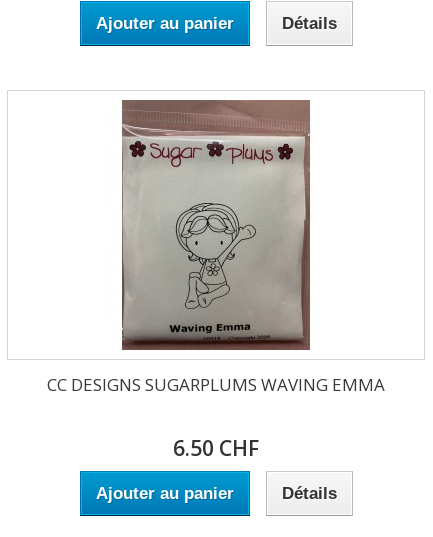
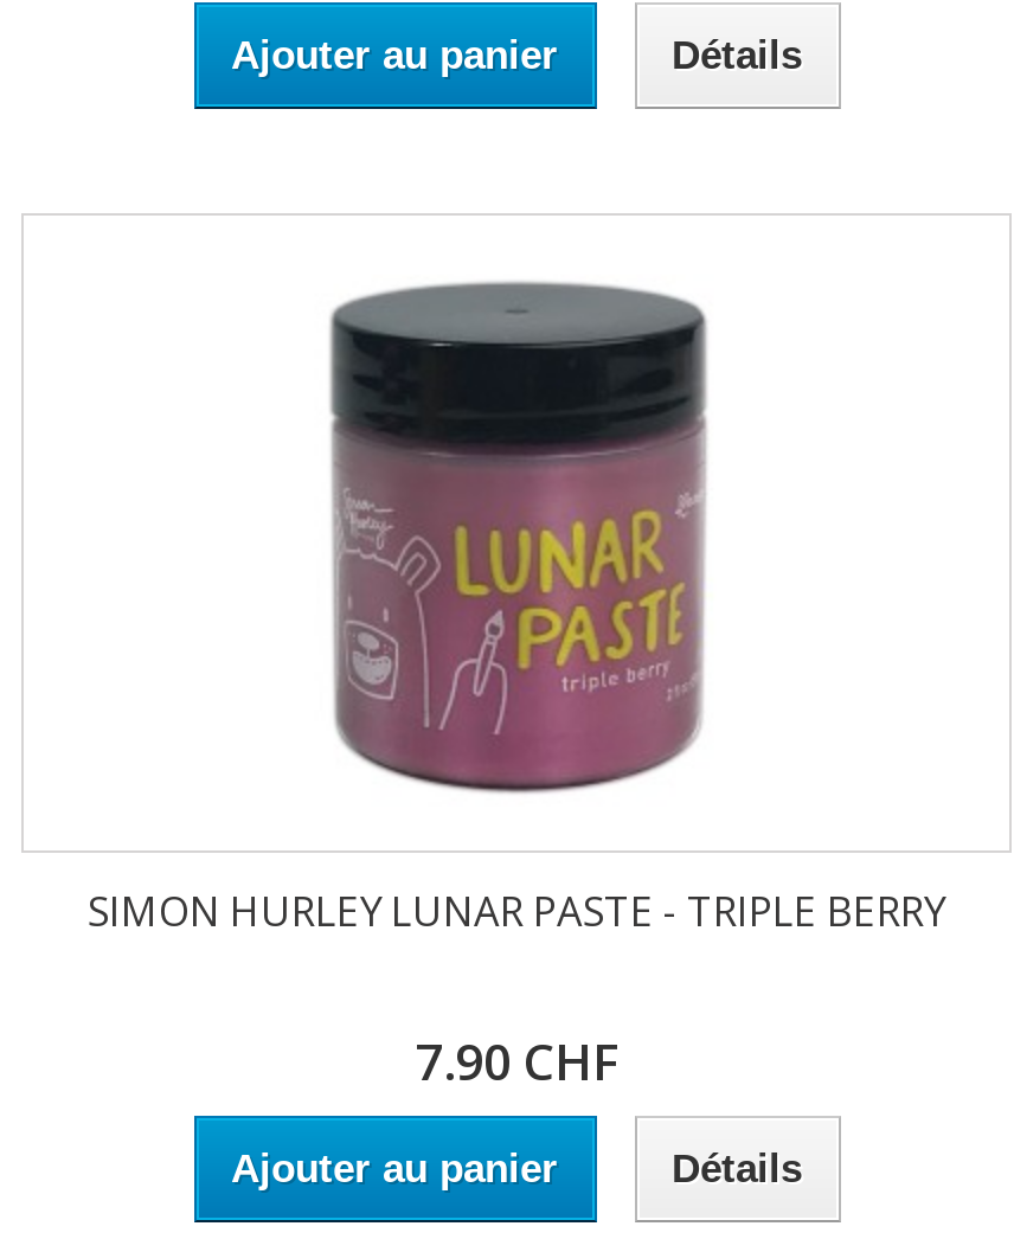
- [image]
- CC DESIGNS SUGARPLUMS WAVING EMMA
+ [image]
+ SIMON HURLEY LUNAR PASTE - TRIPLE BERRY

- 6.50 CHF
+ 7.90 CHF
